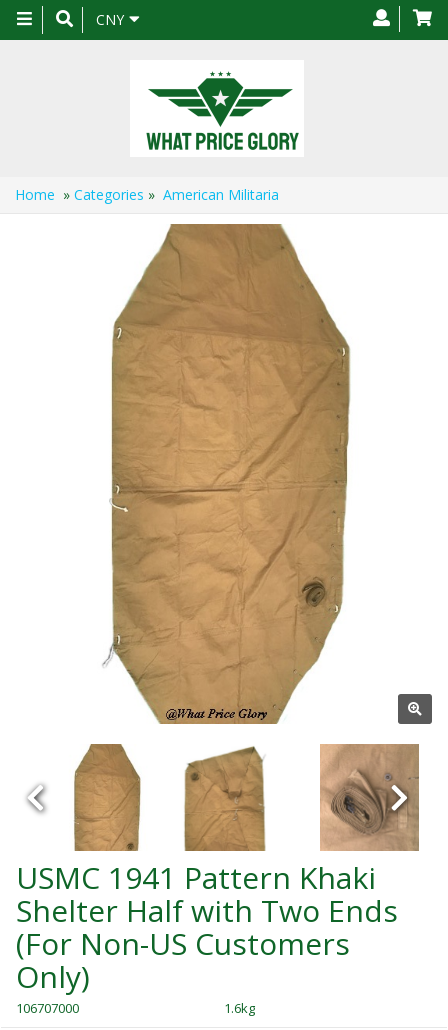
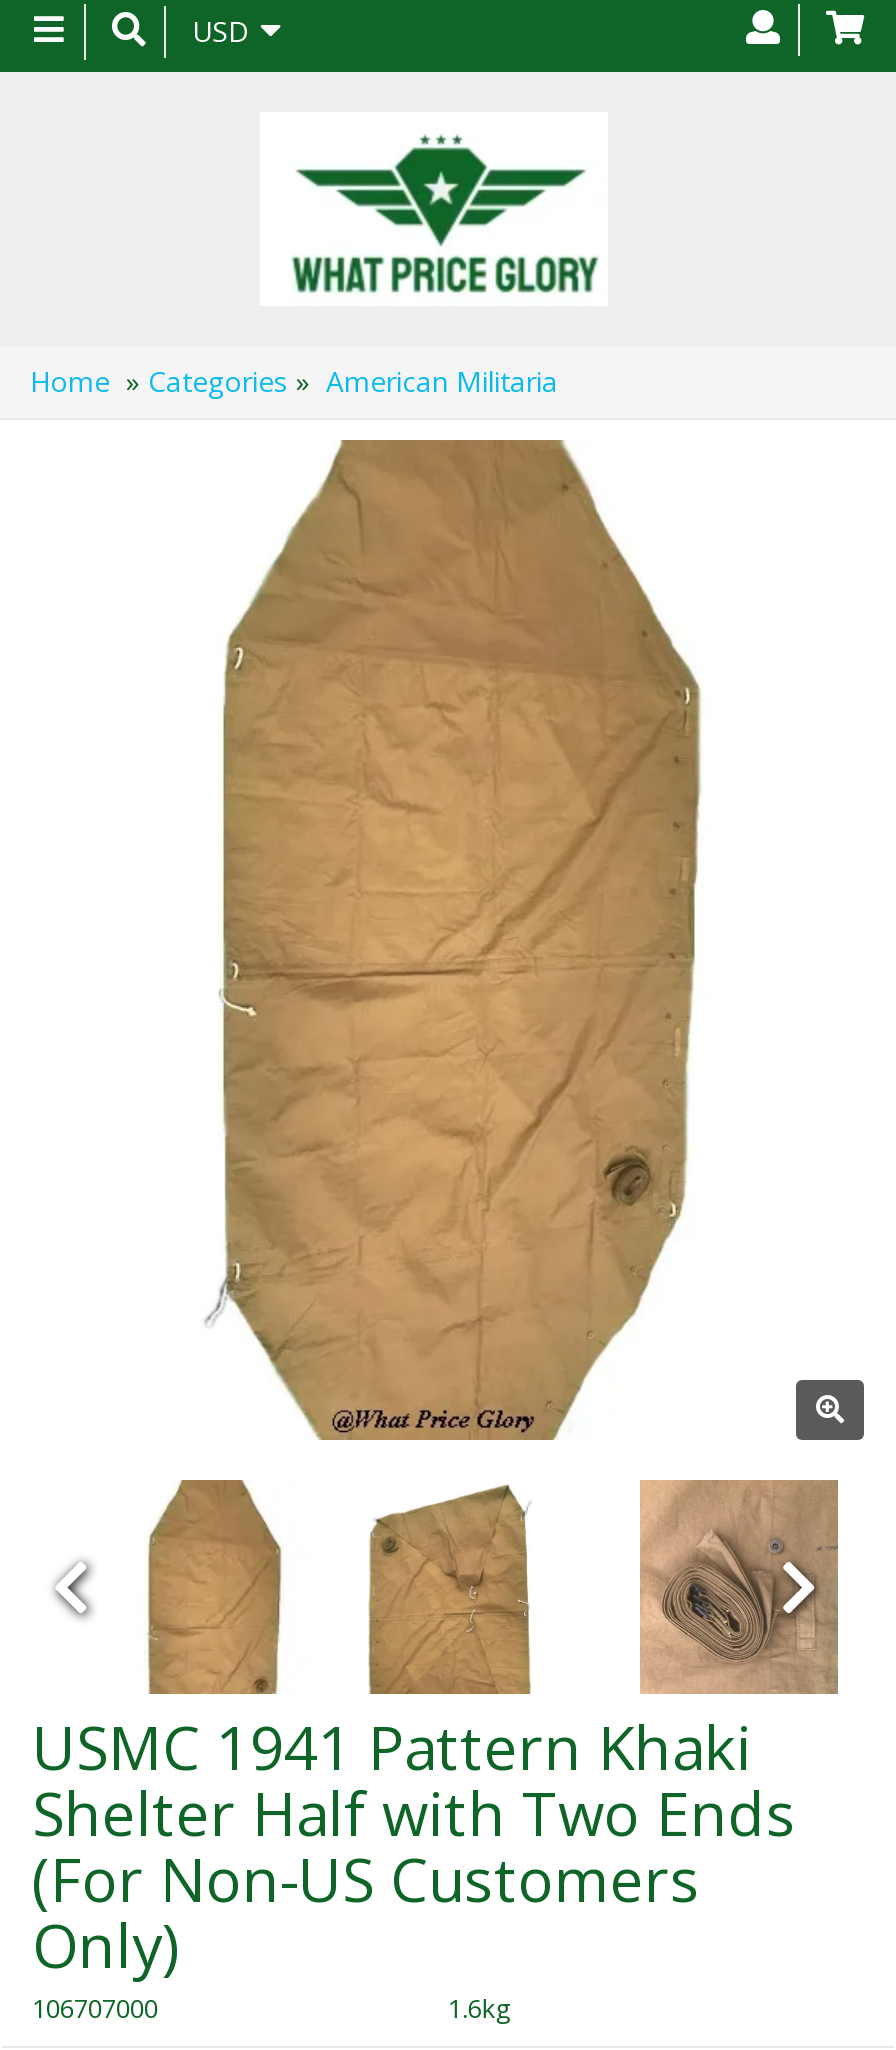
- CNY
+ USD
